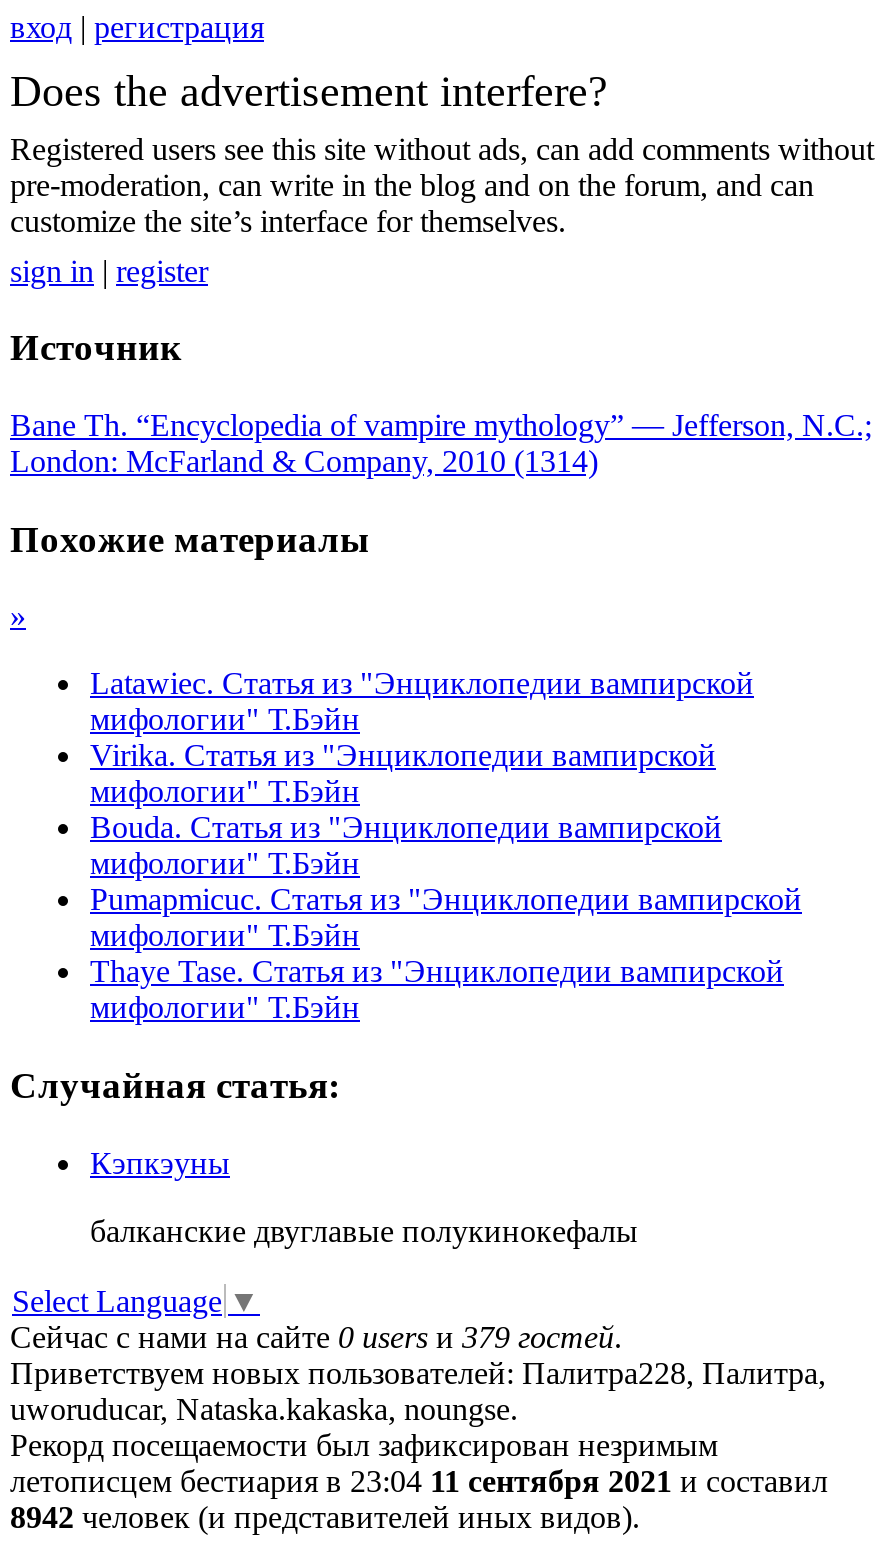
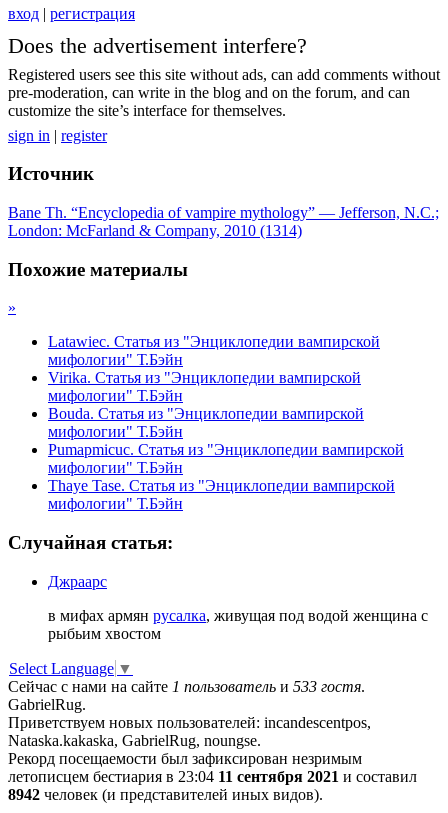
- Кэпкэуны
+ Джраарс

- балканские двуглавые полукинокефалы
+ в мифах армян русалка, живущая под водой женщина с
+ рыбьим хвостом

- Сейчас с нами на сайте 0 users и 379 гостей.
- Приветствуем новых пользователей: Палитра228, Палитра,
- uworuducar, Nataska.kakaska, noungse.
+ Сейчас с нами на сайте 1 пользователь и 533 гостя.
+ GabrielRug.
+ Приветствуем новых пользователей: incandescentpos,
+ Nataska.kakaska, GabrielRug, noungse.
